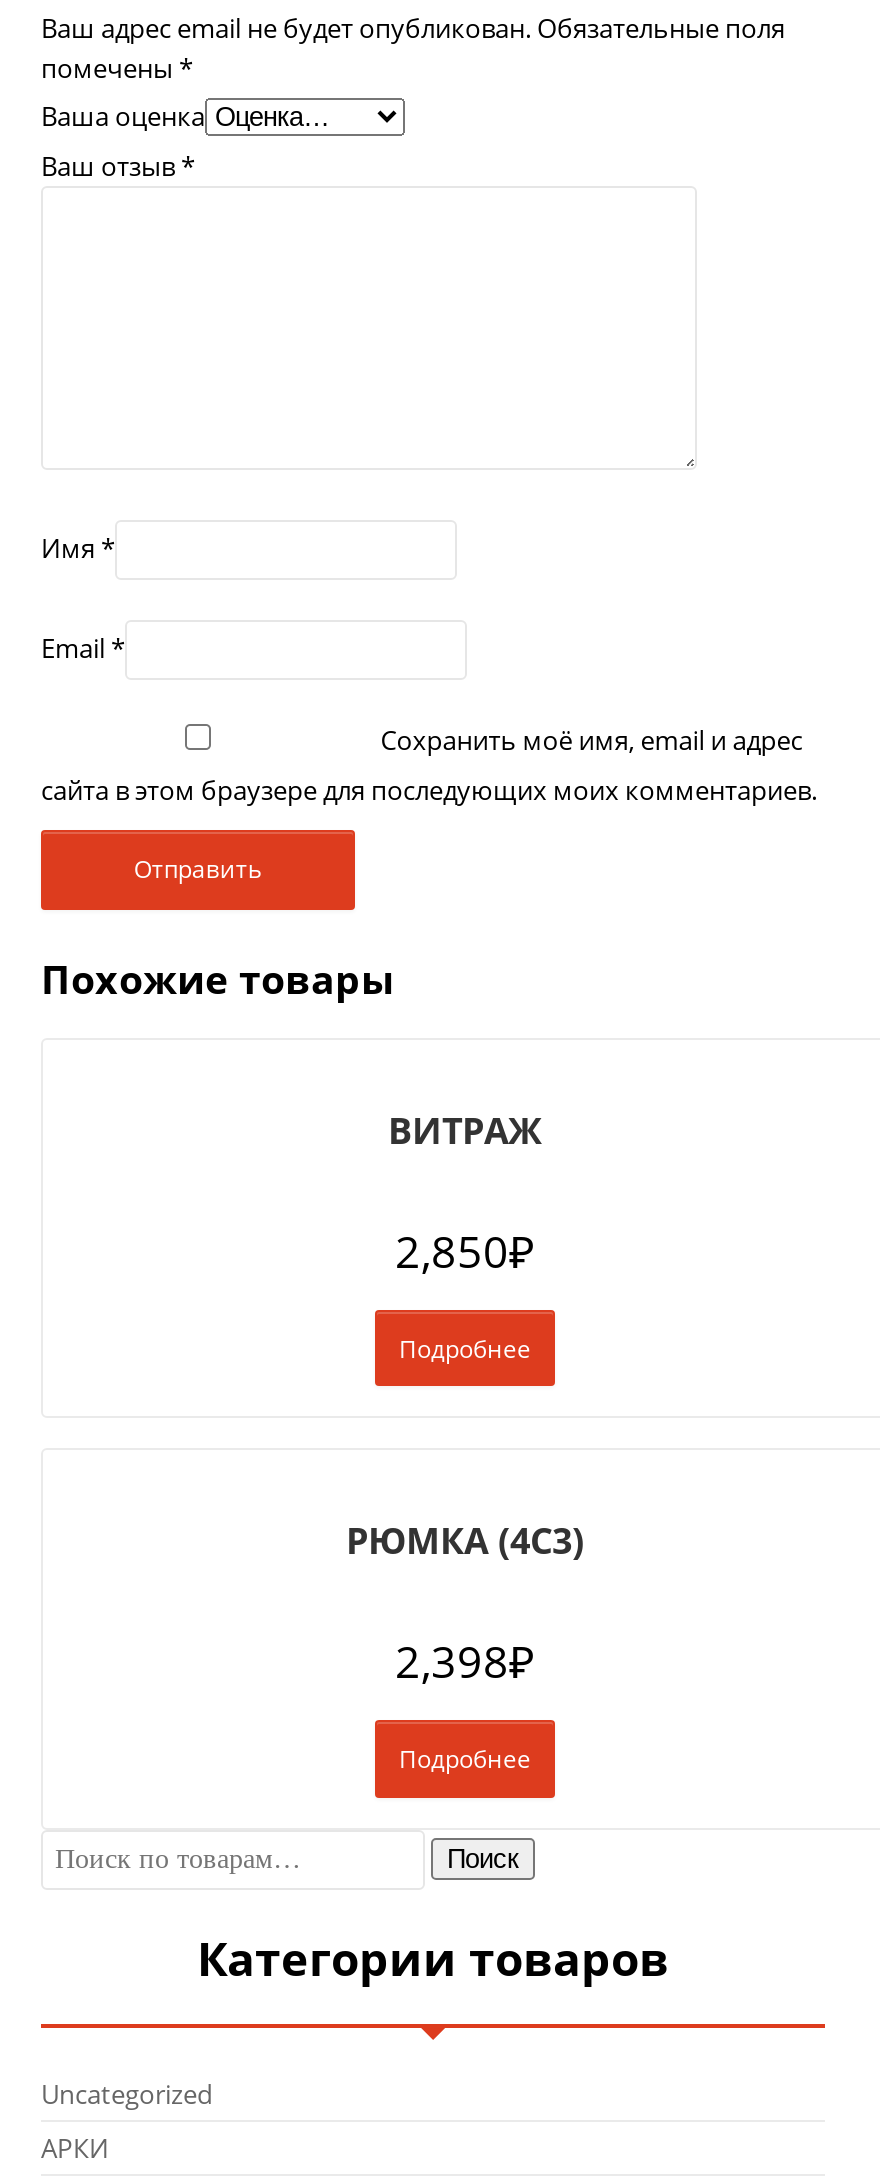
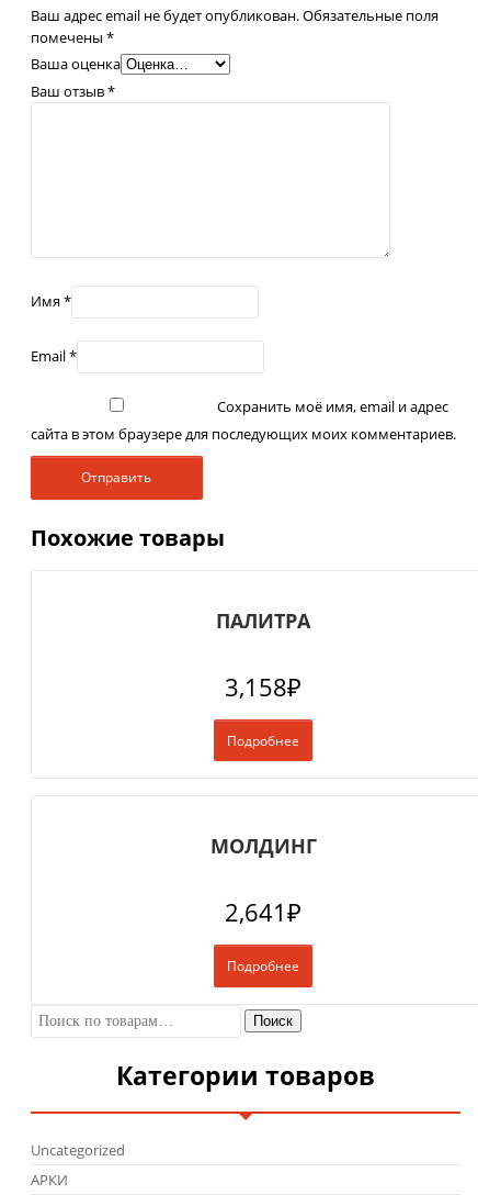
- ВИТРАЖ
+ ПАЛИТРА

- 2,850₽
+ 3,158₽

- РЮМКА (4С3)
+ МОЛДИНГ

- 2,398₽
+ 2,641₽
